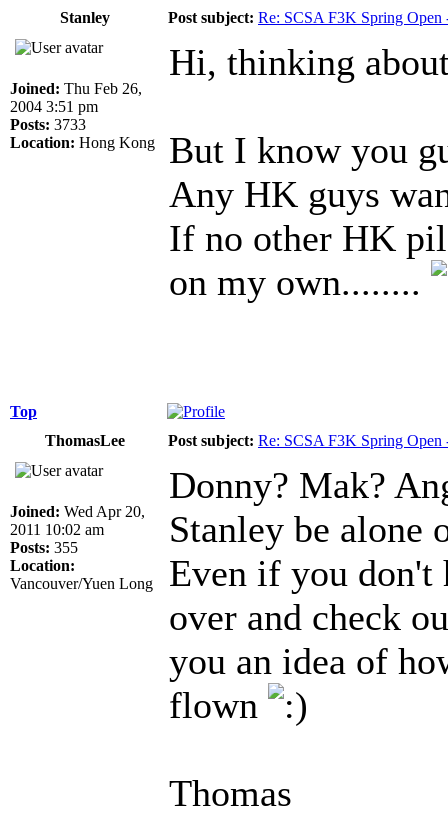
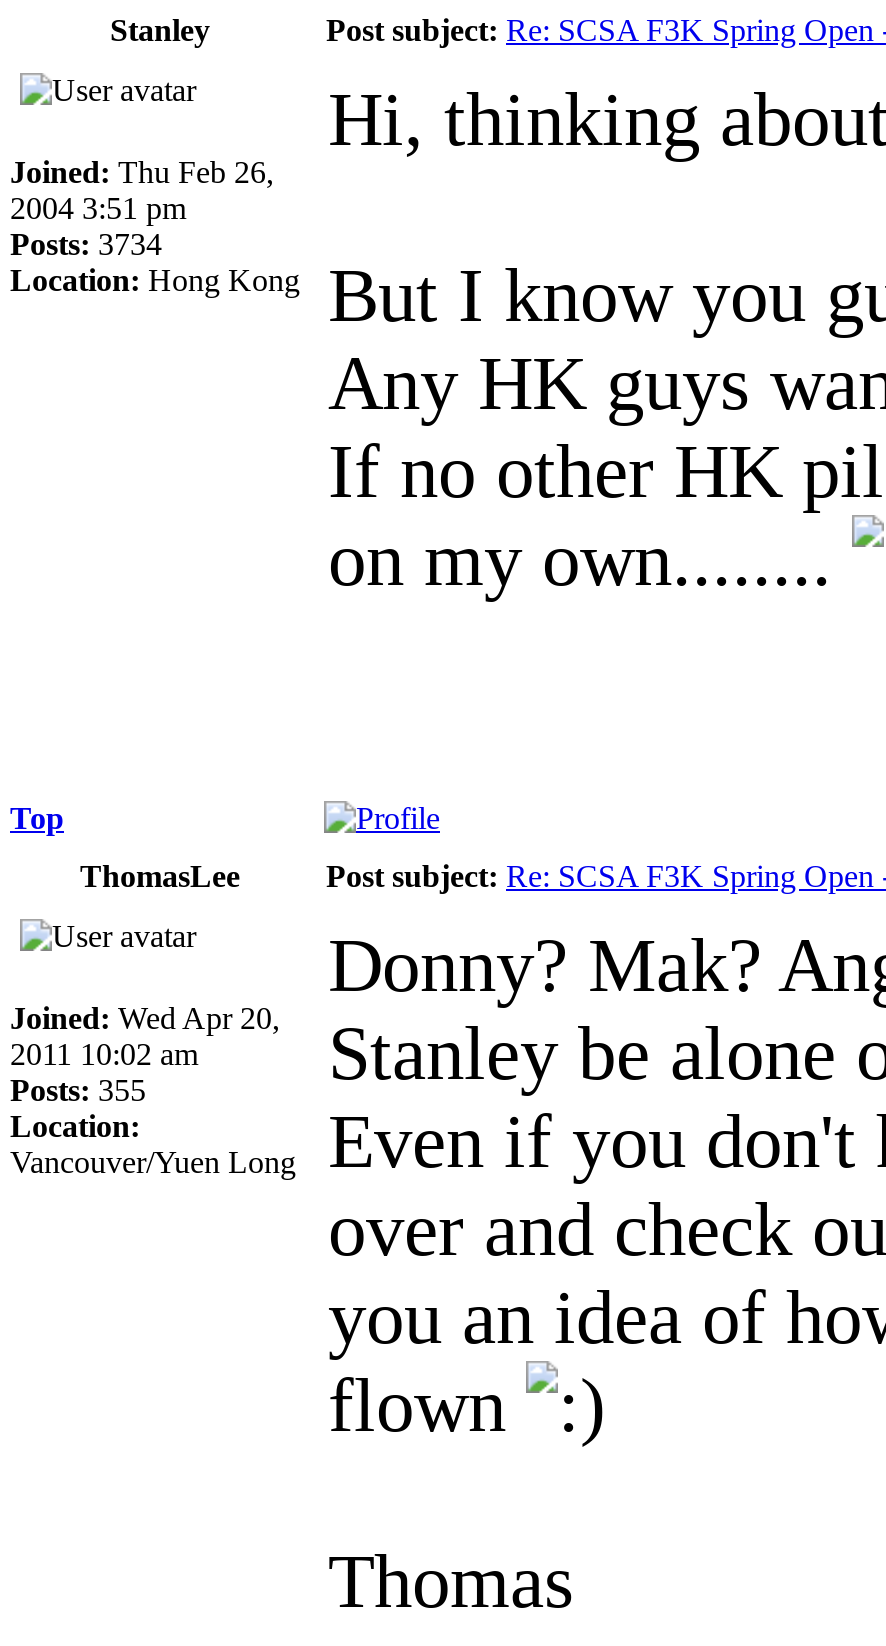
- Posts: 3733
+ Posts: 3734
